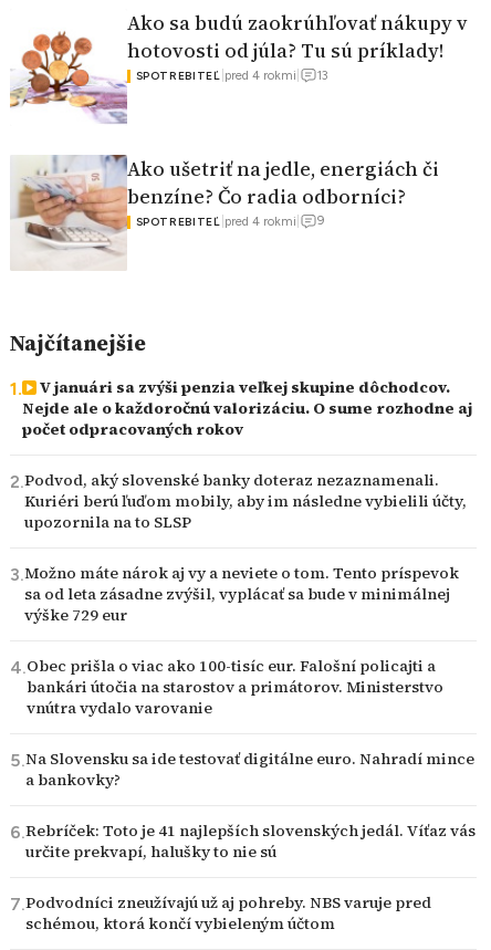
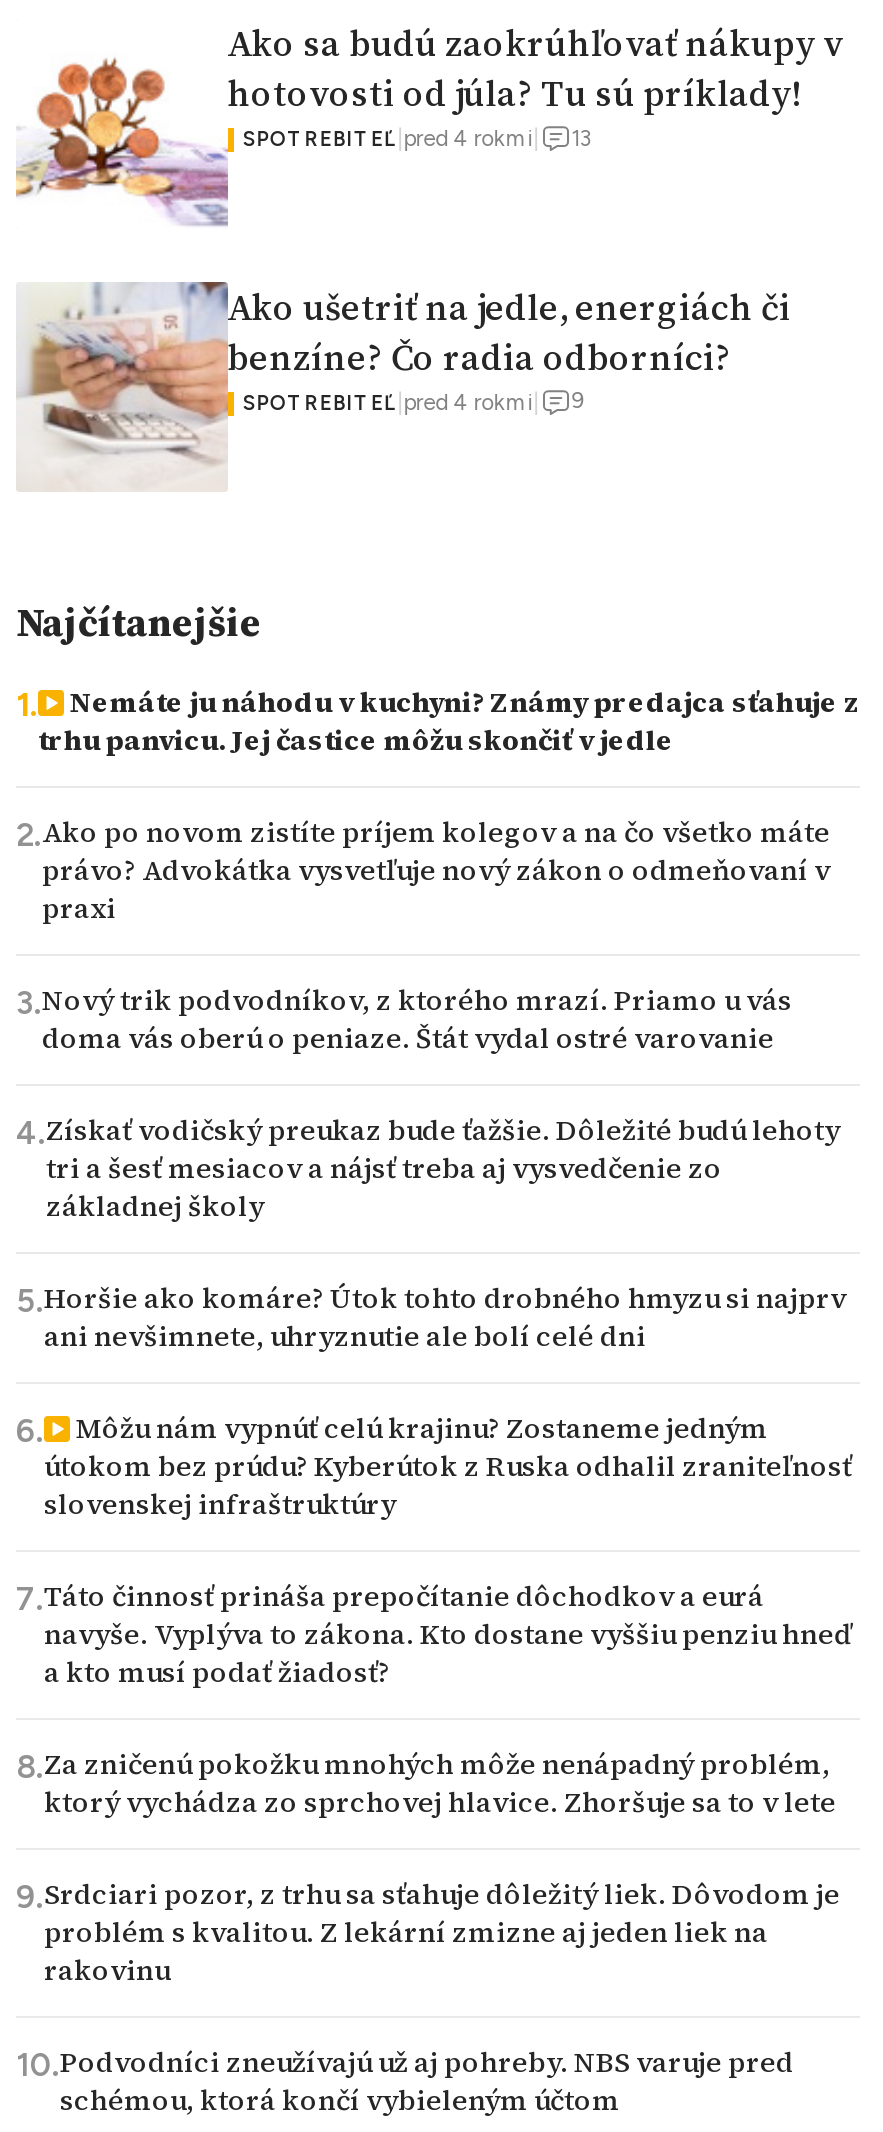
- V januári sa zvýši penzia veľkej skupine dôchodcov.
- Nejde ale o každoročnú valorizáciu. O sume rozhodne aj
- počet odpracovaných rokov
- Podvod, aký slovenské banky doteraz nezaznamenali.
- Kuriéri berú ľuďom mobily, aby im následne vybielili účty,
- upozornila na to SLSP
- Možno máte nárok aj vy a neviete o tom. Tento príspevok
- sa od leta zásadne zvýšil, vyplácať sa bude v minimálnej
- výške 729 eur
- Obec prišla o viac ako 100-tisíc eur. Falošní policajti a
- bankári útočia na starostov a primátorov. Ministerstvo
- vnútra vydalo varovanie
- Na Slovensku sa ide testovať digitálne euro. Nahradí mince
- a bankovky?
- Rebríček: Toto je 41 najlepších slovenských jedál. Víťaz vás
- určite prekvapí, halušky to nie sú
+ Nemáte ju náhodu v kuchyni? Známy predajca sťahuje z
+ trhu panvicu. Jej častice môžu skončiť v jedle
+ Ako po novom zistíte príjem kolegov a na čo všetko máte
+ právo? Advokátka vysvetľuje nový zákon o odmeňovaní v
+ praxi
+ Nový trik podvodníkov, z ktorého mrazí. Priamo u vás
+ doma vás oberú o peniaze. Štát vydal ostré varovanie
+ Získať vodičský preukaz bude ťažšie. Dôležité budú lehoty
+ tri a šesť mesiacov a nájsť treba aj vysvedčenie zo
+ základnej školy
+ Horšie ako komáre? Útok tohto drobného hmyzu si najprv
+ ani nevšimnete, uhryznutie ale bolí celé dni
+ Môžu nám vypnúť celú krajinu? Zostaneme jedným
+ útokom bez prúdu? Kyberútok z Ruska odhalil zraniteľnosť
+ slovenskej infraštruktúry
+ Táto činnosť prináša prepočítanie dôchodkov a eurá
+ navyše. Vyplýva to zákona. Kto dostane vyššiu penziu hneď
+ a kto musí podať žiadosť?
+ Za zničenú pokožku mnohých môže nenápadný problém,
+ ktorý vychádza zo sprchovej hlavice. Zhoršuje sa to v lete
+ Srdciari pozor, z trhu sa sťahuje dôležitý liek. Dôvodom je
+ problém s kvalitou. Z lekární zmizne aj jeden liek na
+ rakovinu
